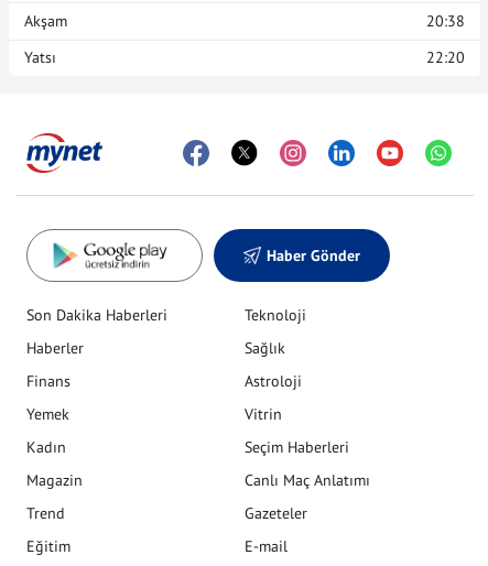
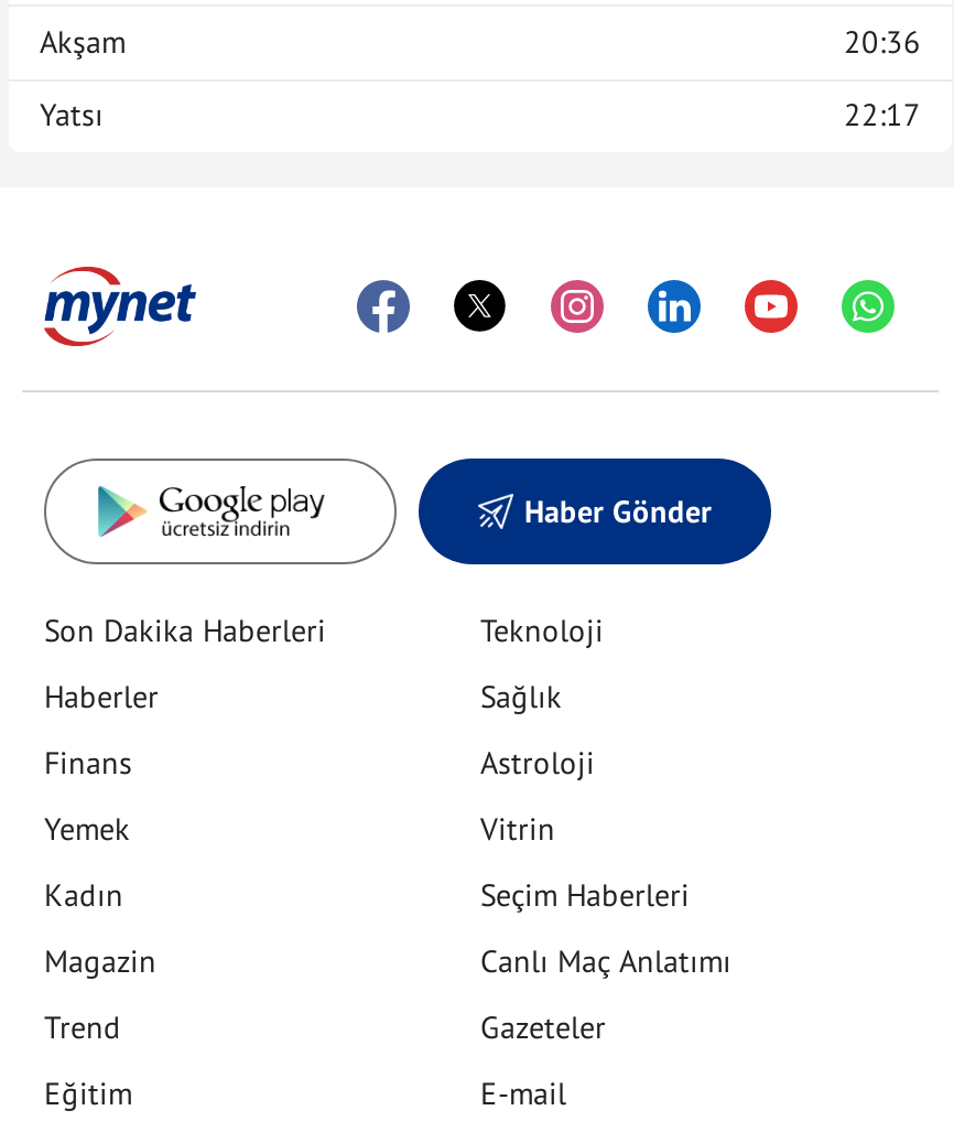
- 20:38
+ 20:36

- 22:20
+ 22:17
